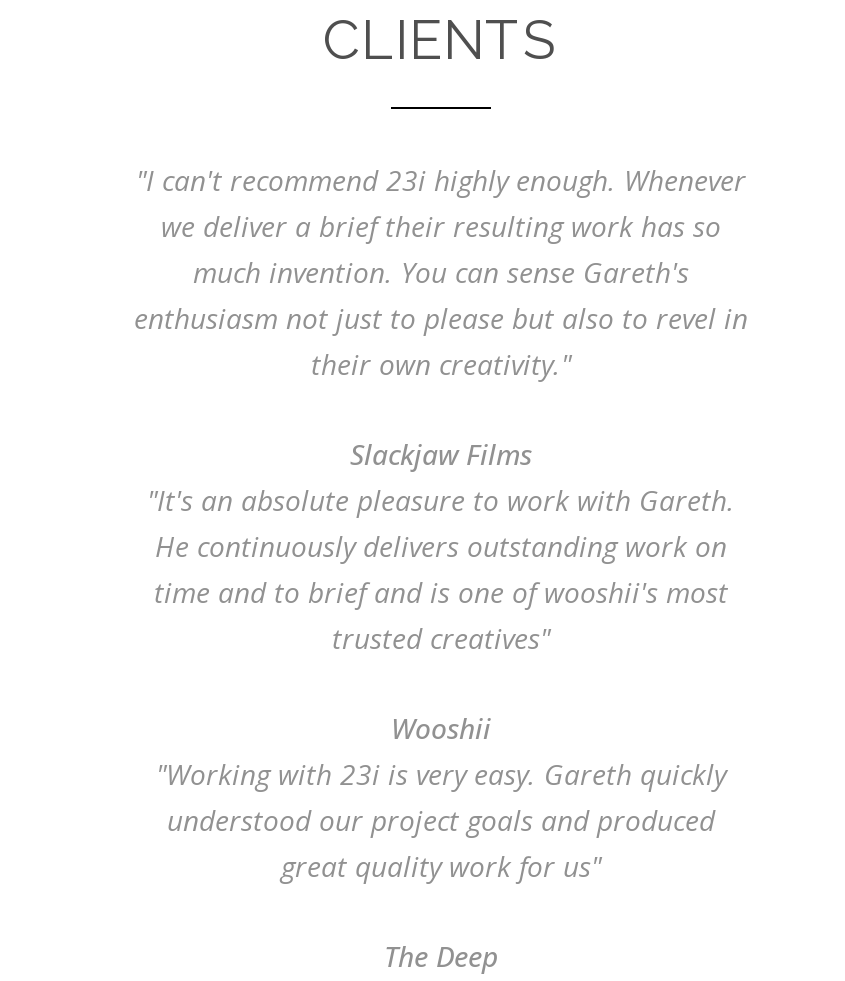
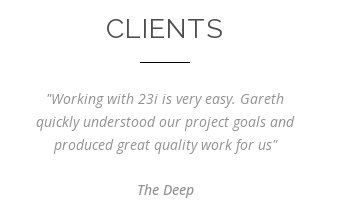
- "I can't recommend 23i highly enough. Whenever
- we deliver a brief their resulting work has so
- much invention. You can sense Gareth's
- enthusiasm not just to please but also to revel in
- their own creativity."
- Slackjaw Films
- "It's an absolute pleasure to work with Gareth.
- He continuously delivers outstanding work on
- time and to brief and is one of wooshii's most
- trusted creatives"
- Wooshii
- "Working with 23i is very easy. Gareth quickly
- understood our project goals and produced
- great quality work for us"
+ "Working with 23i is very easy. Gareth
+ quickly understood our project goals and
+ produced great quality work for us"
